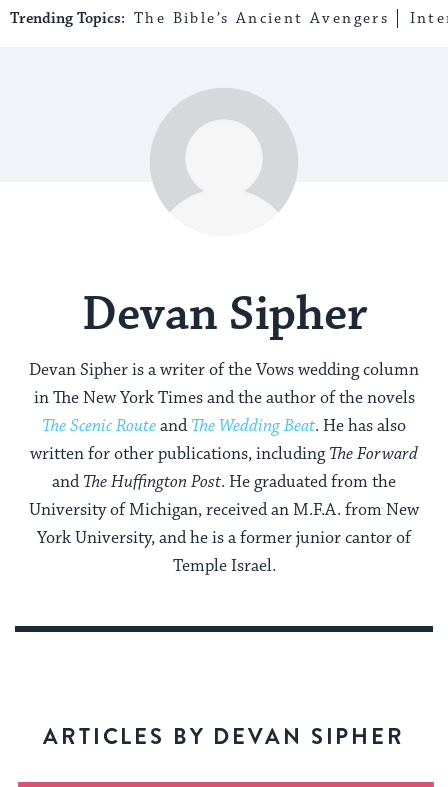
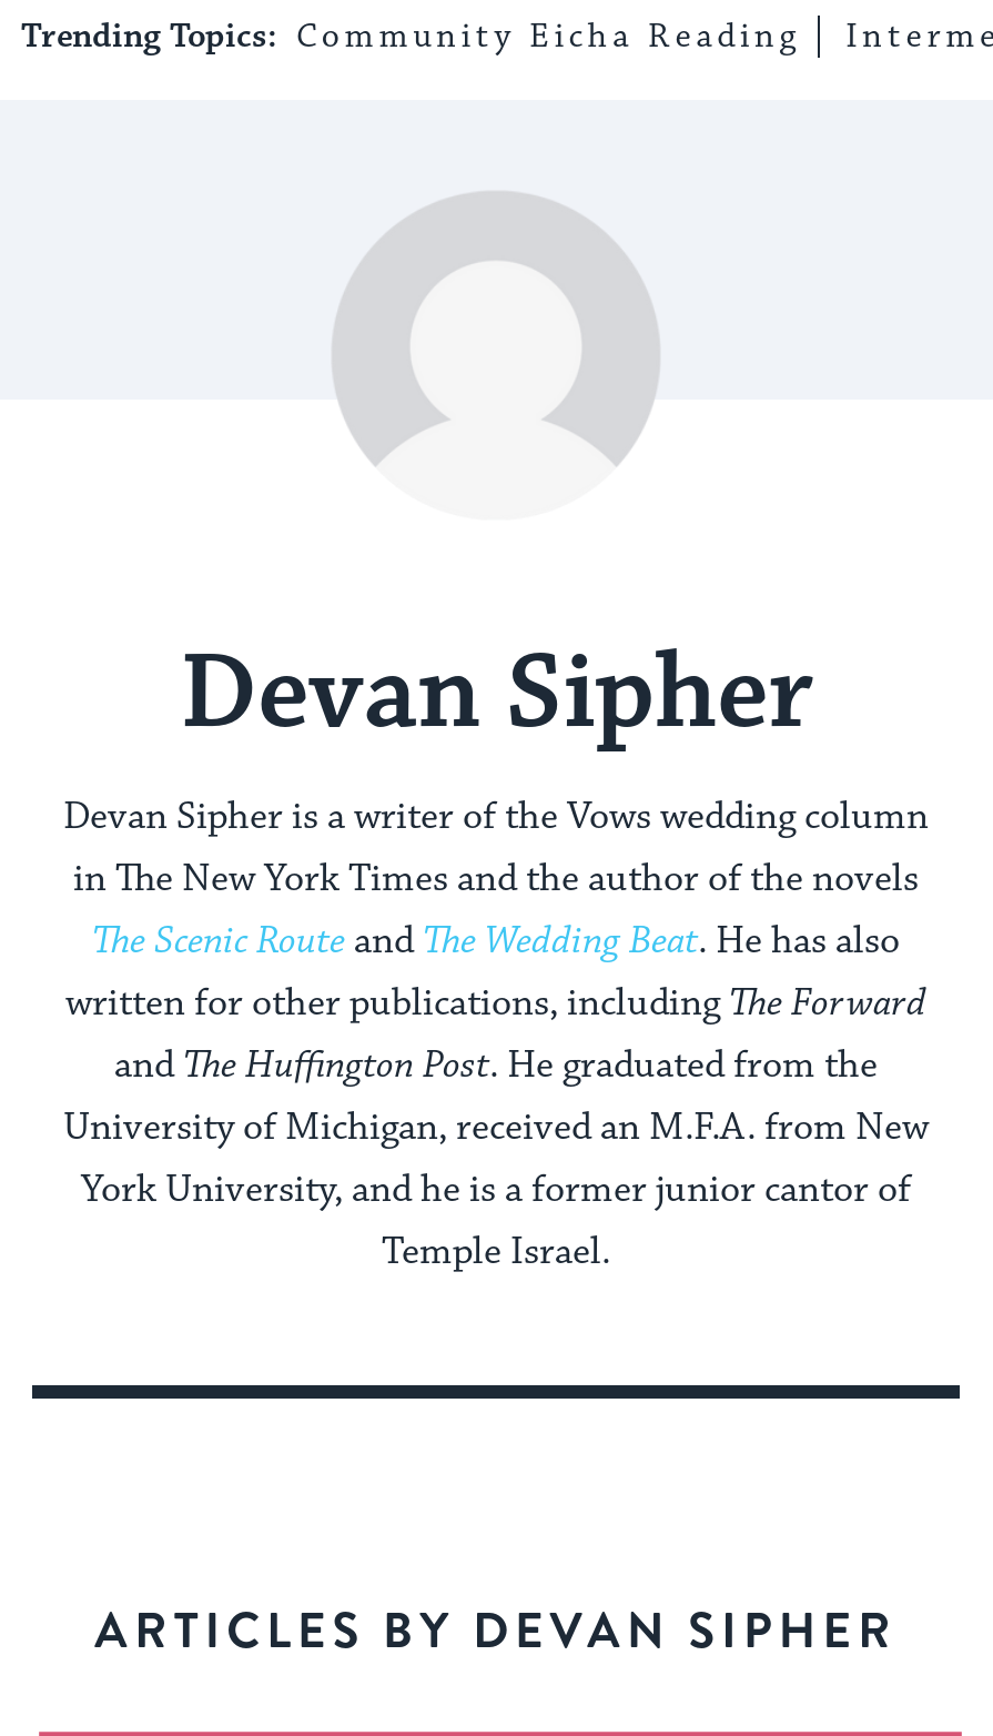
- Trending Topics: The Bible’s Ancient Avengers
+ Trending Topics: Community Eicha Reading
